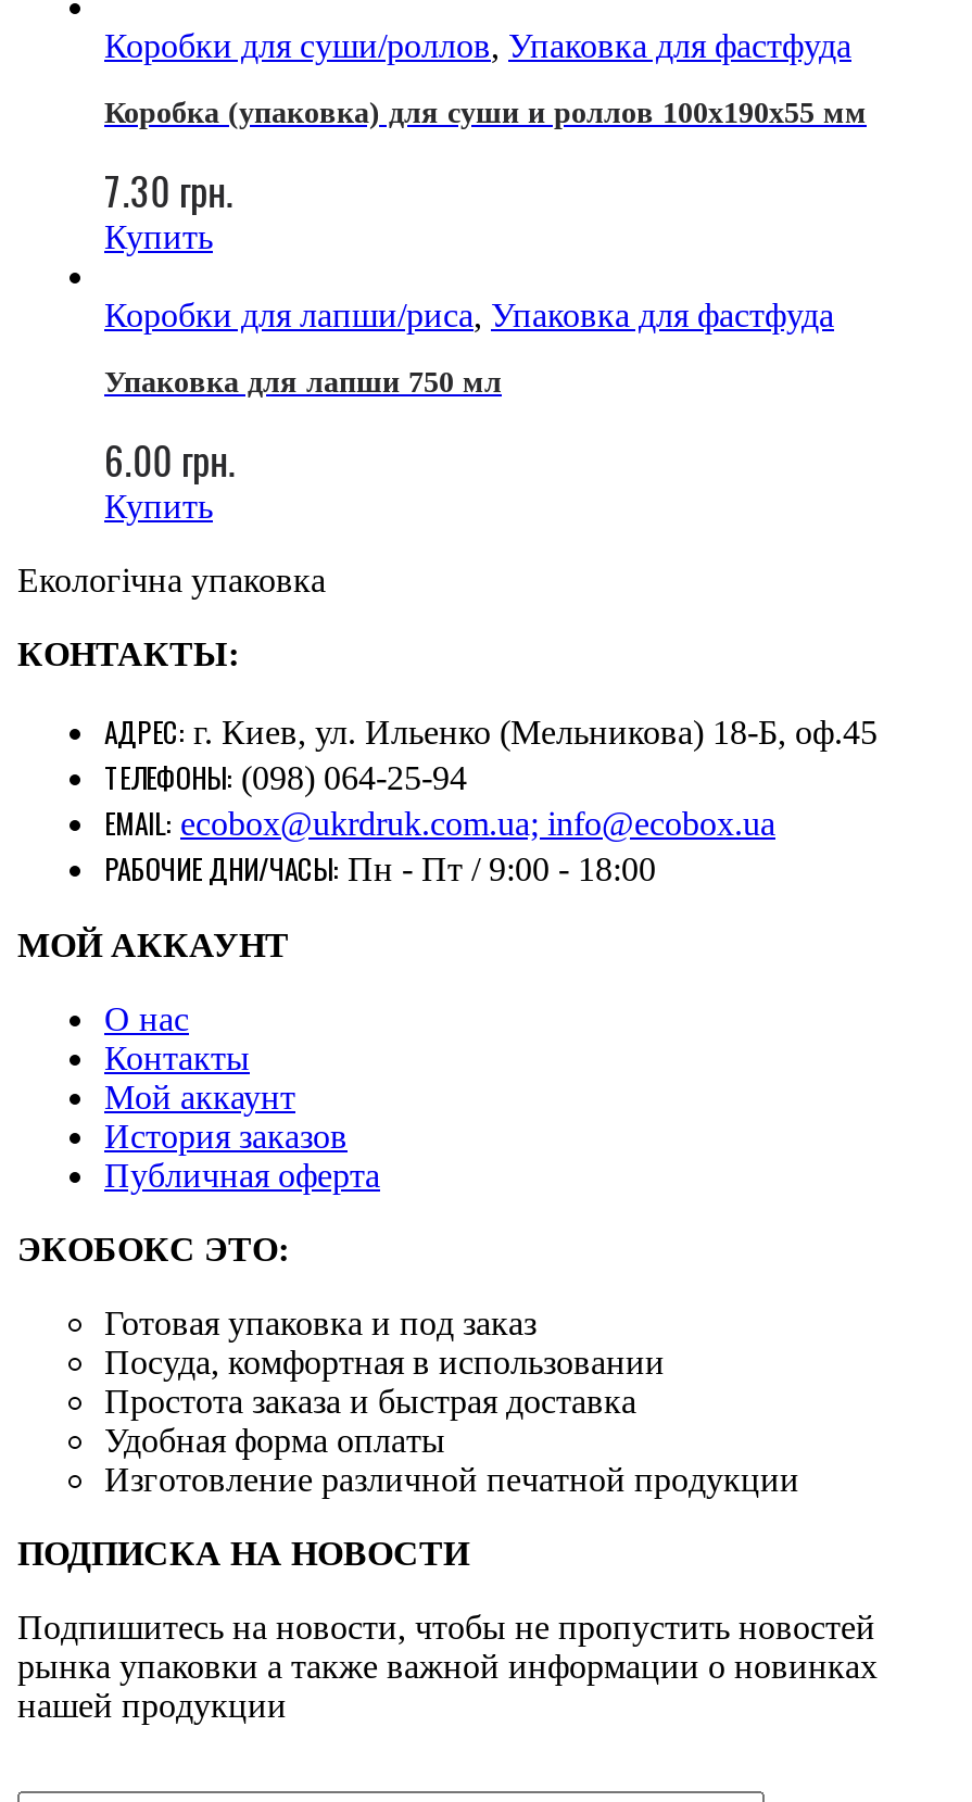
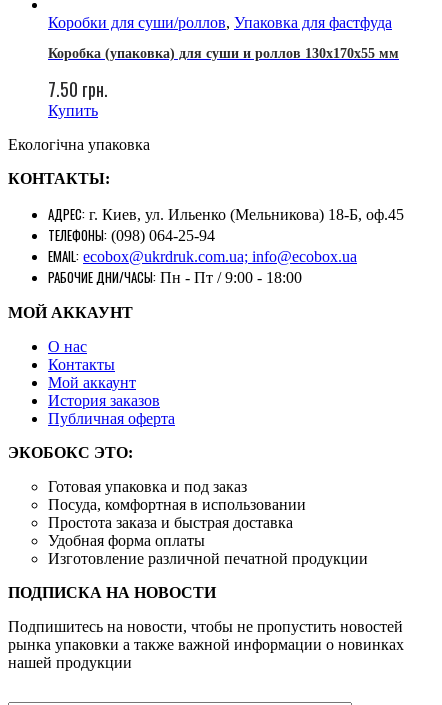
- Коробка (упаковка) для суши и роллов 100x190x55 мм
- 7.30 грн.
- Купить
- Коробки для лапши/риса, Упаковка для фастфуда
- Упаковка для лапши 750 мл
- 6.00 грн.
+ Коробка (упаковка) для суши и роллов 130x170x55 мм
+ 7.50 грн.
